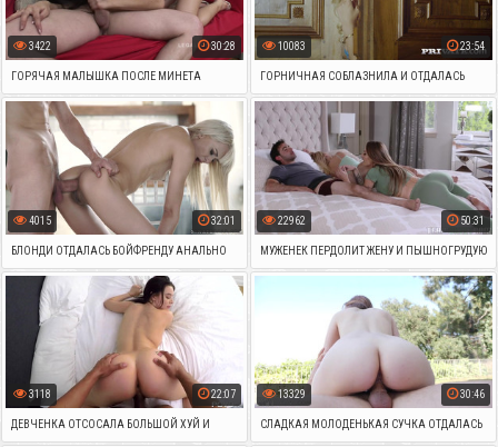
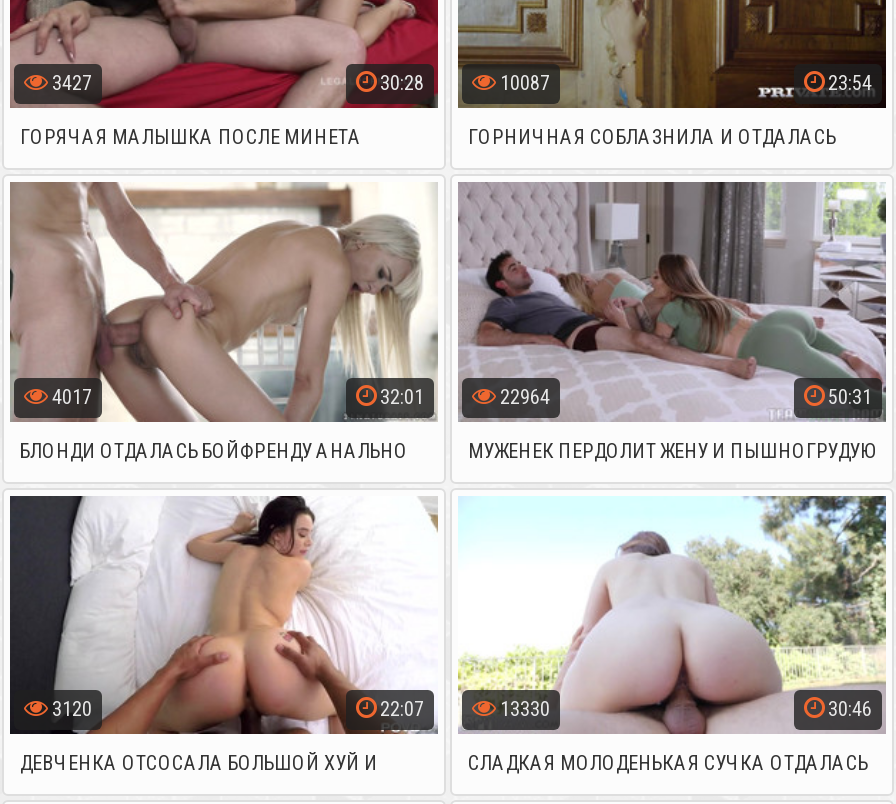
- 3422
+ 3427

- 10083
+ 10087

- 4015
+ 4017

- 22962
+ 22964

- 3118
+ 3120

- 13329
+ 13330
